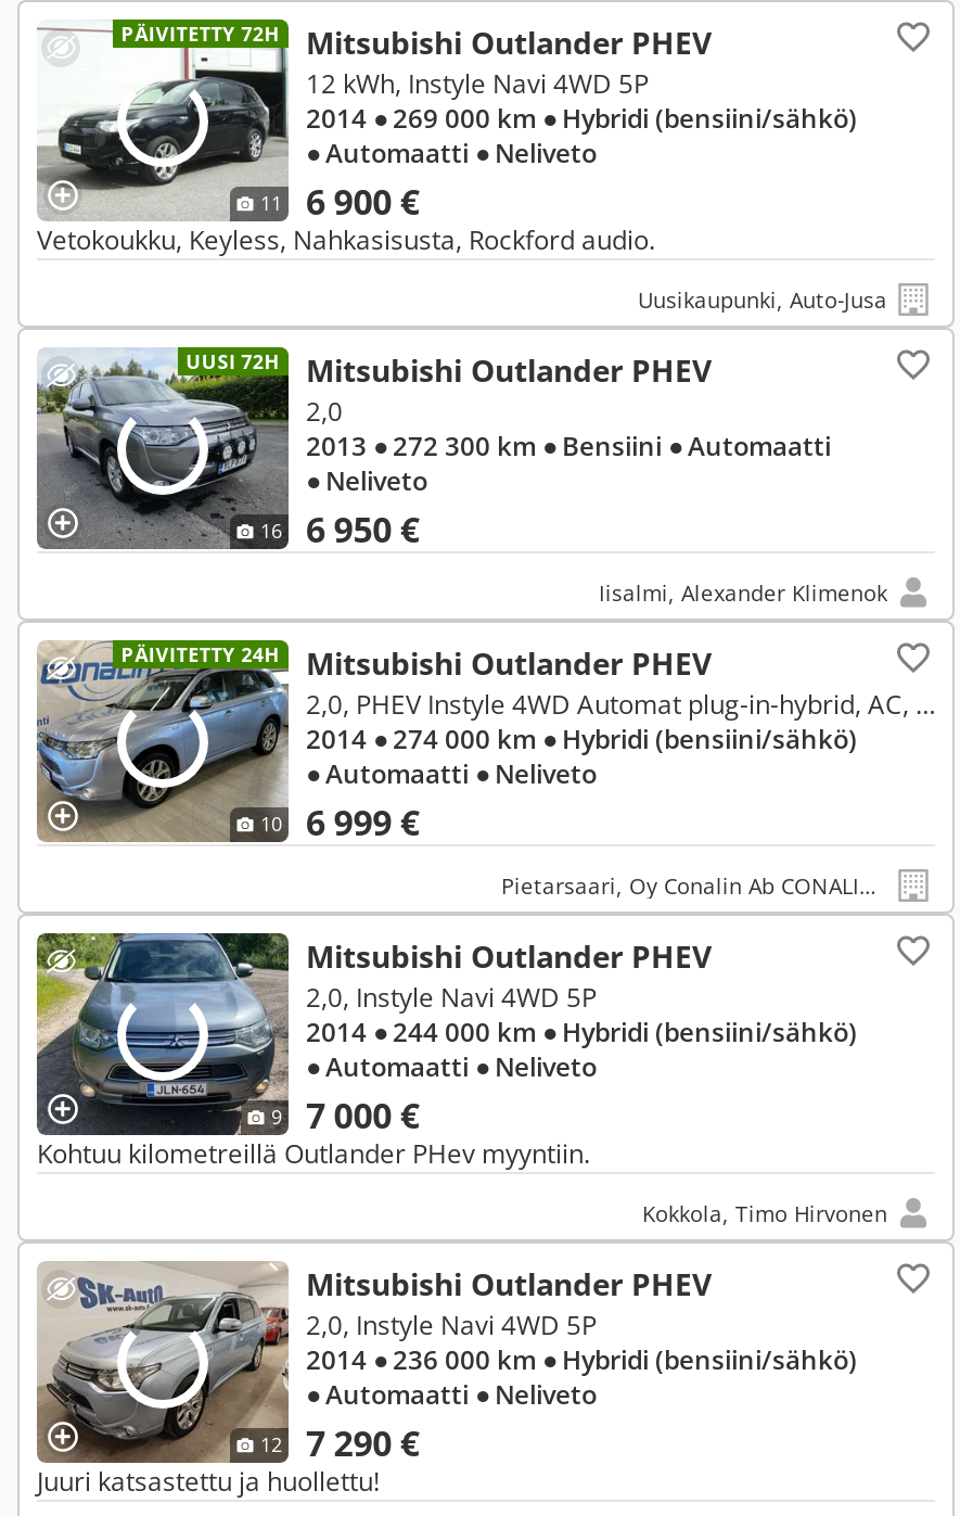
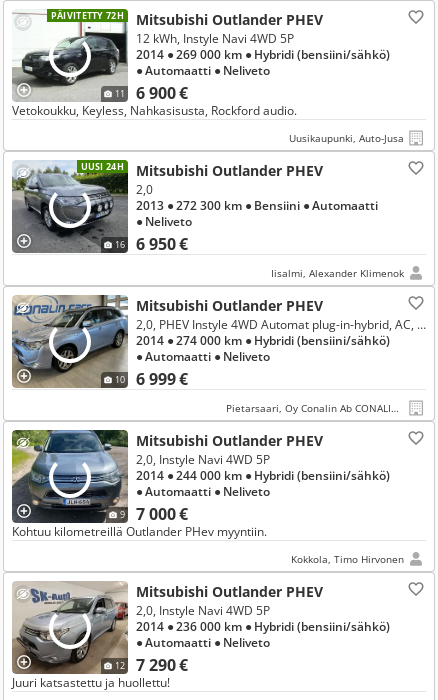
- UUSI 72H Mitsubishi Outlander PHEV
+ UUSI 24H Mitsubishi Outlander PHEV

- PÄIVITETTY 24H
